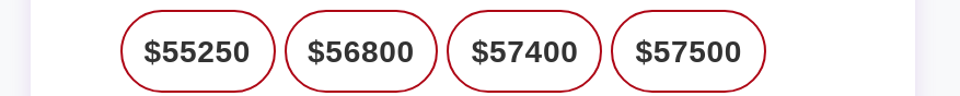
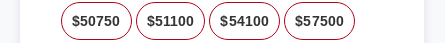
- $55250
+ $50750

- $56800
+ $51100

- $57400
+ $54100
